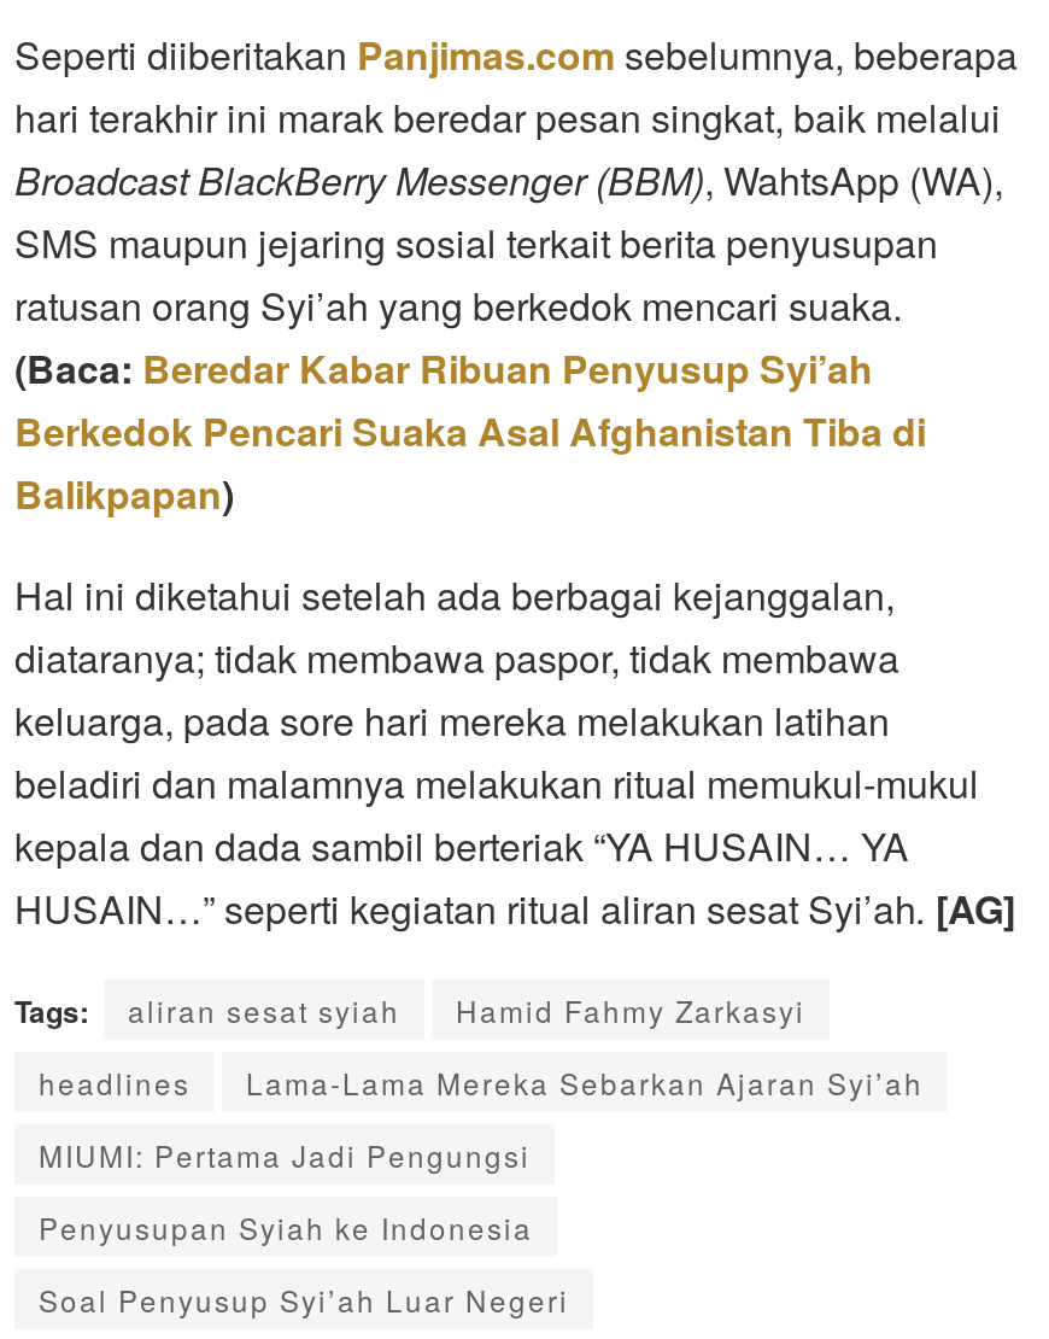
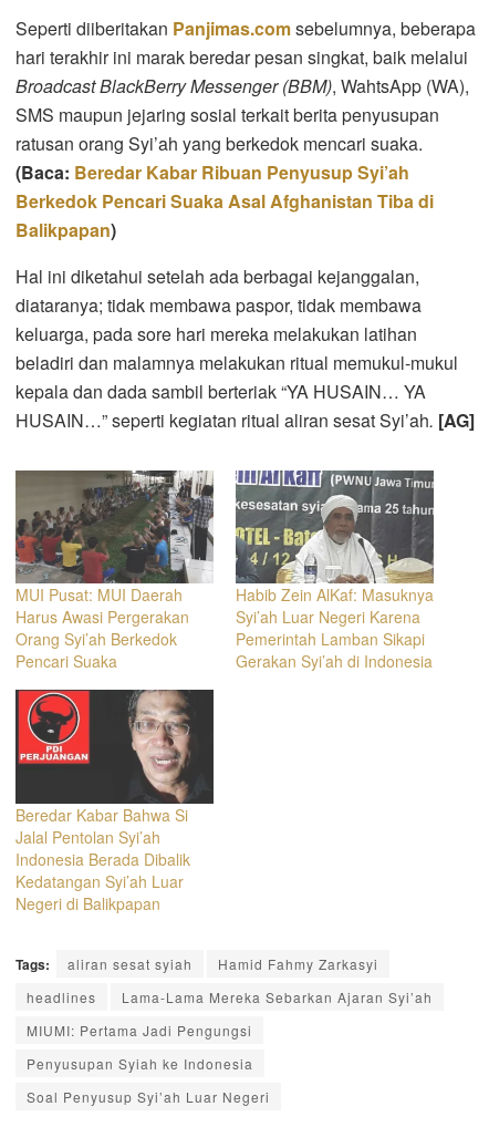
+ [image]
+ MUI Pusat: MUI Daerah
+ Harus Awasi Pergerakan
+ Orang Syi’ah Berkedok
+ Pencari Suaka

+ [image]
+ Beredar Kabar Bahwa Si
+ Jalal Pentolan Syi’ah
+ Indonesia Berada Dibalik
+ Kedatangan Syi’ah Luar
+ Negeri di Balikpapan

+ [image]
+ Habib Zein AlKaf: Masuknya
+ Syi’ah Luar Negeri Karena
+ Pemerintah Lamban Sikapi
+ Gerakan Syi’ah di Indonesia
